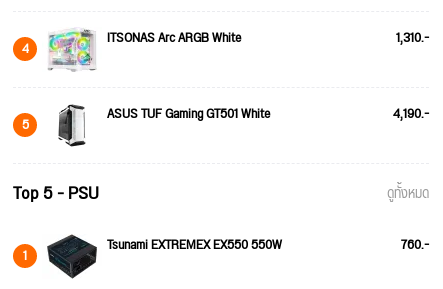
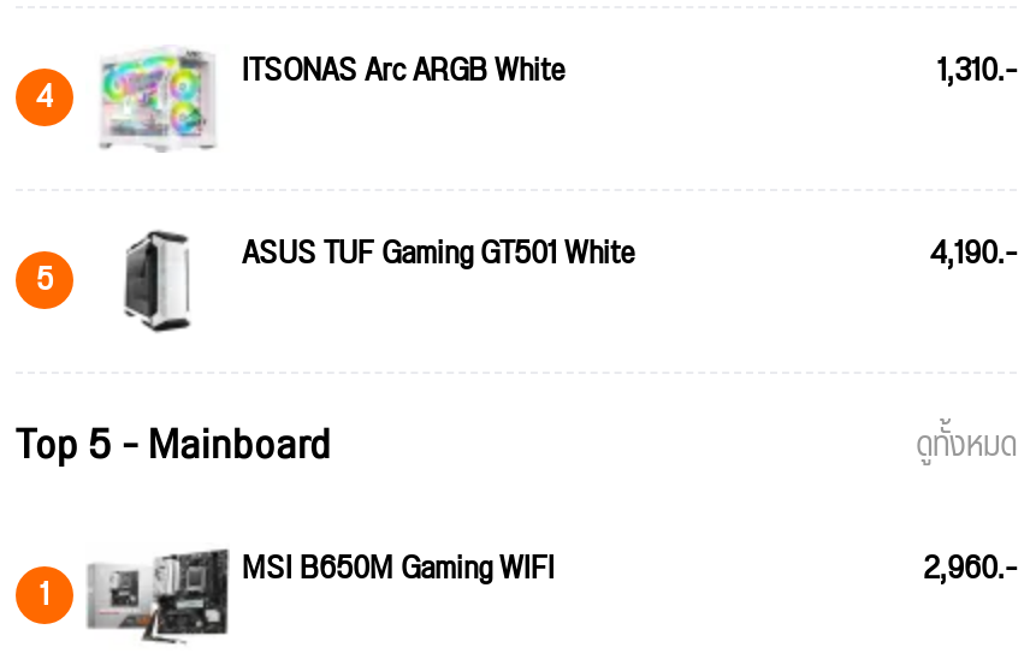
- Top 5 - PSU
+ Top 5 - Mainboard

- [image]
- Tsunami EXTREMEX EX550 550W
- 760.-
+ [image]
+ MSI B650M Gaming WIFI
+ 2,960.-
